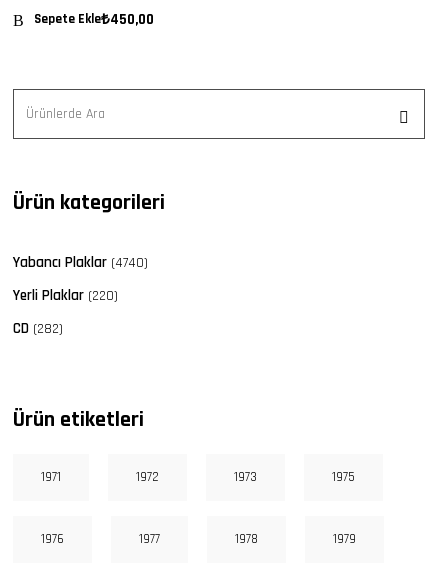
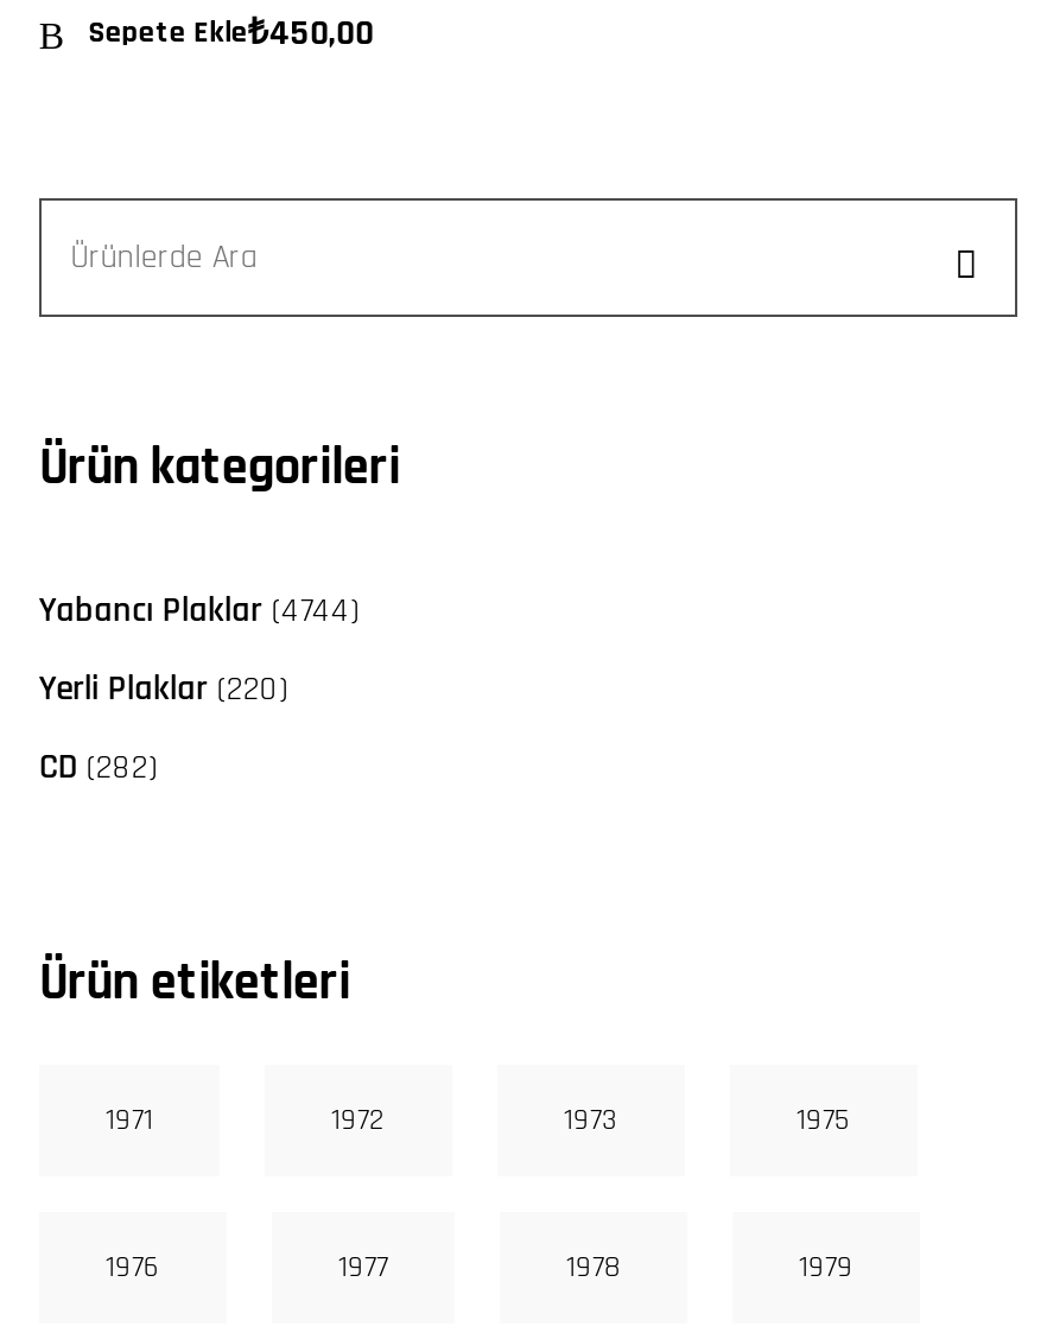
- Yabancı Plaklar (4740)
+ Yabancı Plaklar (4744)
